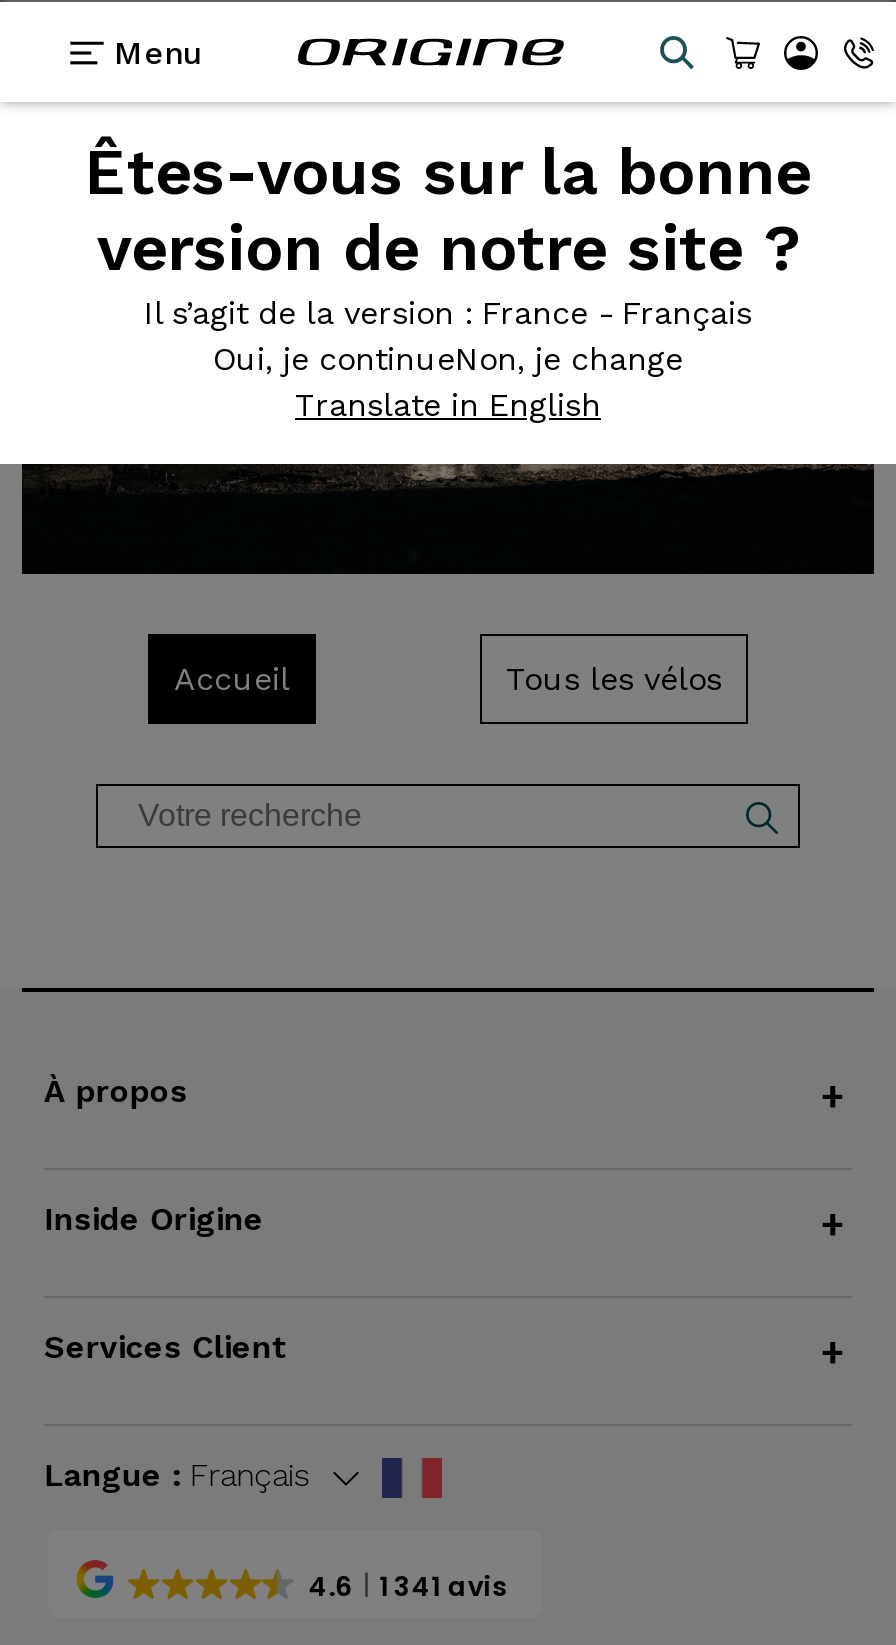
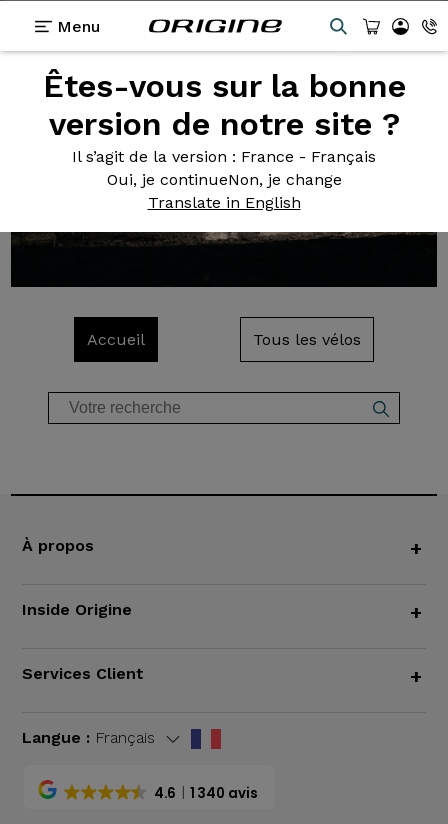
- 4.6 1 341 avis
+ 4.6 1 340 avis
